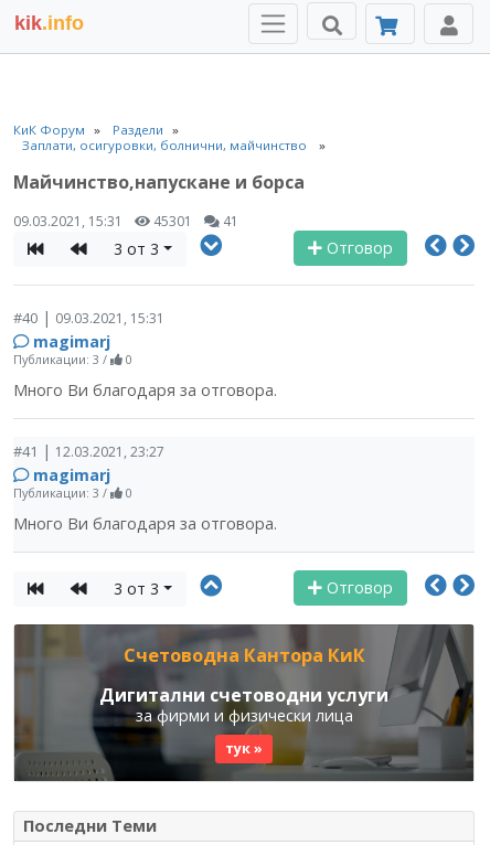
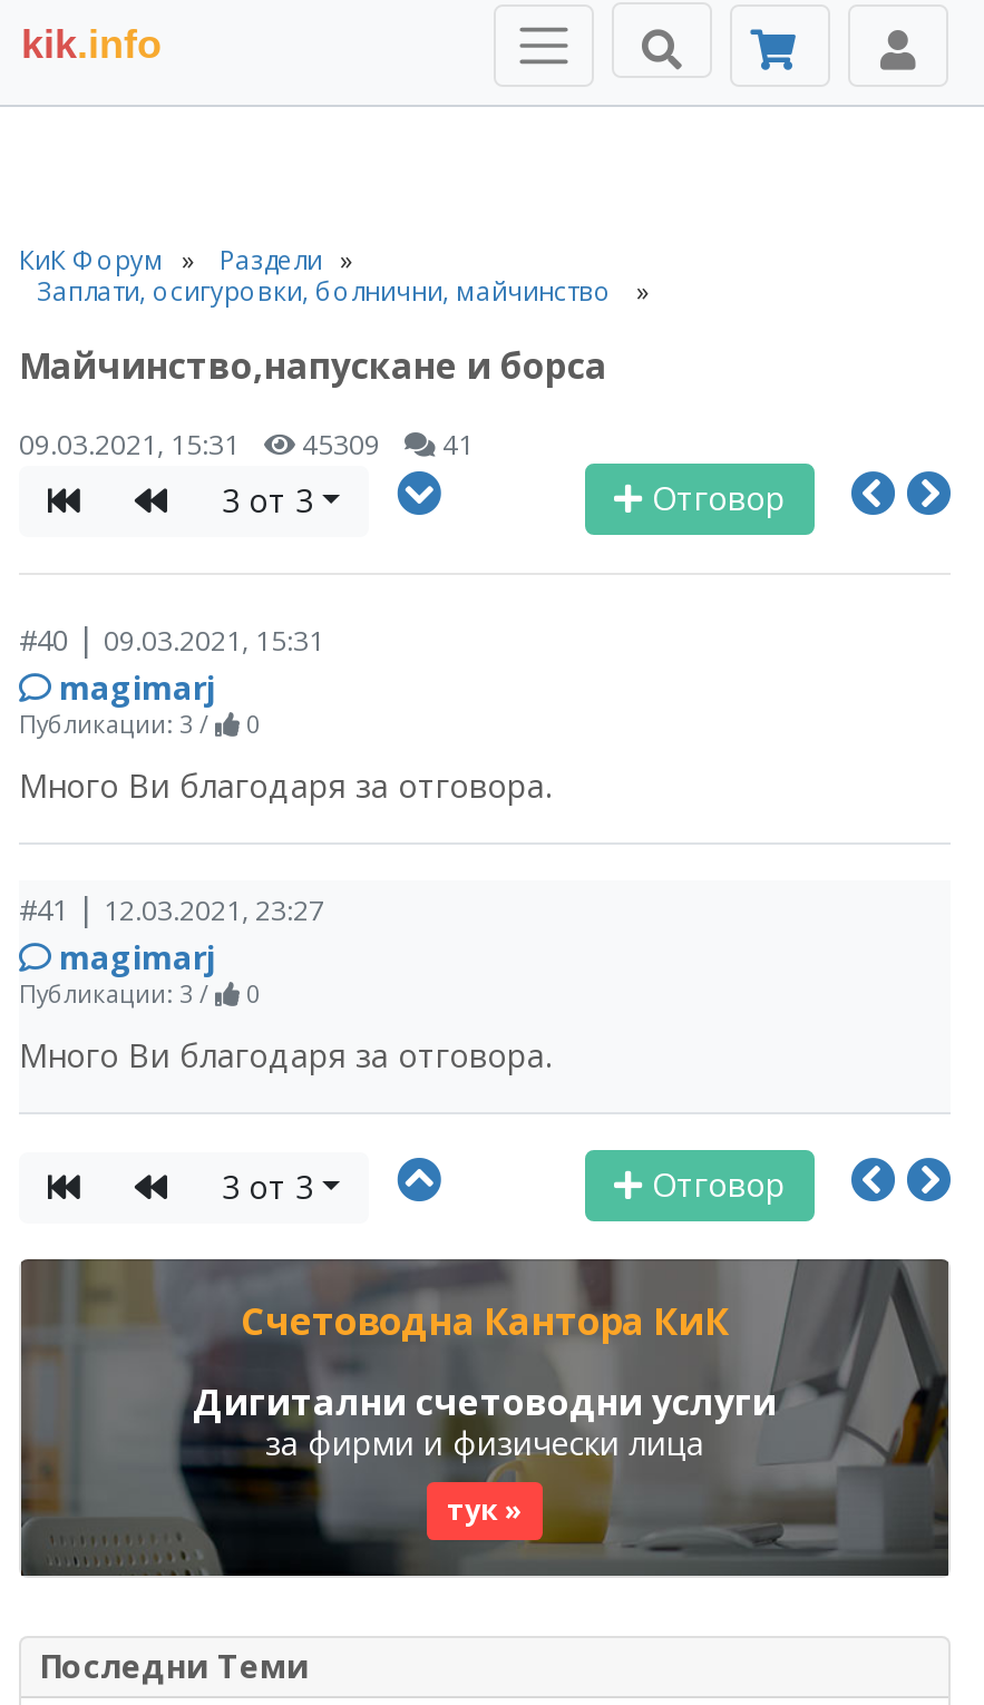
- 09.03.2021, 15:31 45301 41
+ 09.03.2021, 15:31 45309 41
